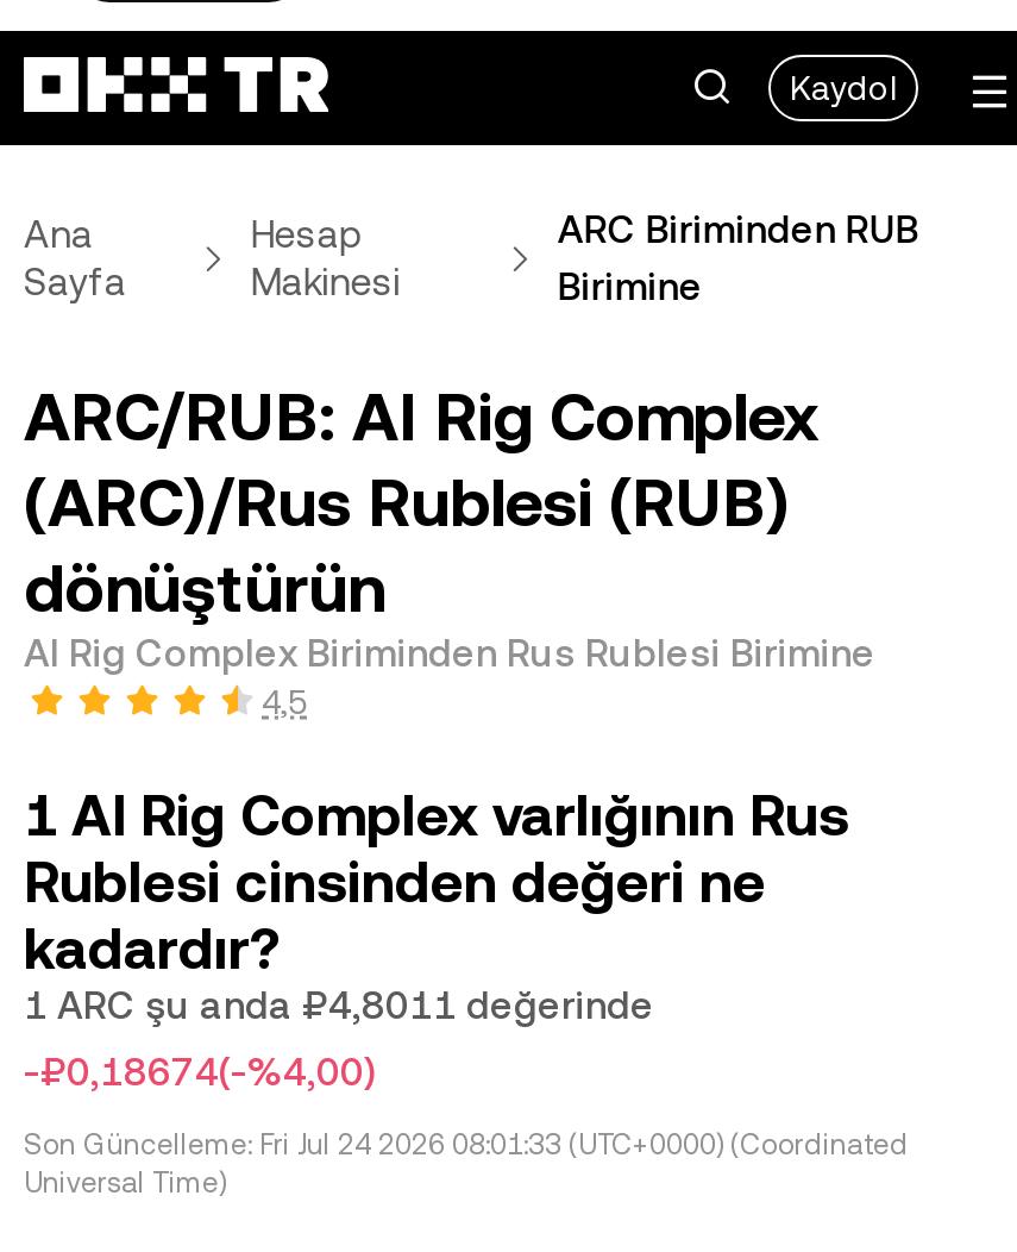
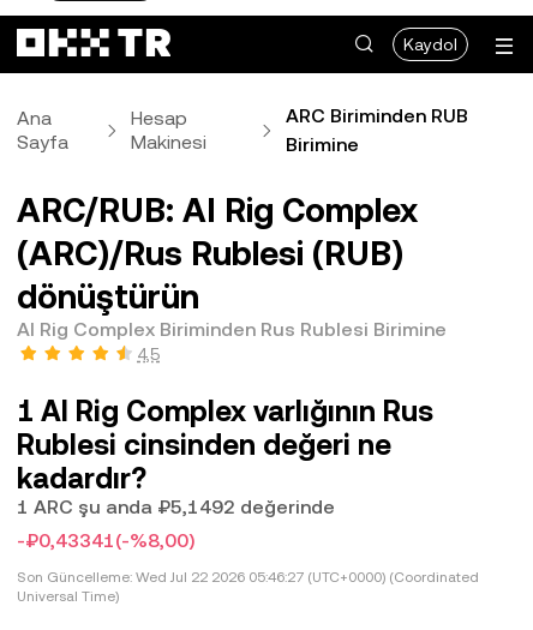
- 1 ARC şu anda ₽4,8011 değerinde
+ 1 ARC şu anda ₽5,1492 değerinde

- -₽0,18674(-%4,00)
+ -₽0,43341(-%8,00)

- Son Güncelleme: Fri Jul 24 2026 08:01:33 (UTC+0000) (Coordinated
+ Son Güncelleme: Wed Jul 22 2026 05:46:27 (UTC+0000) (Coordinated
